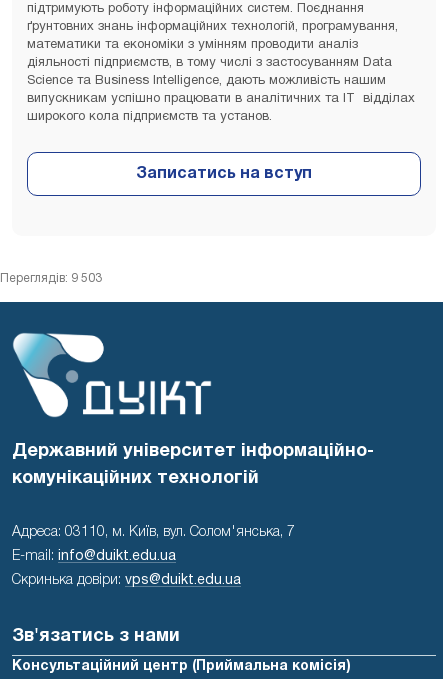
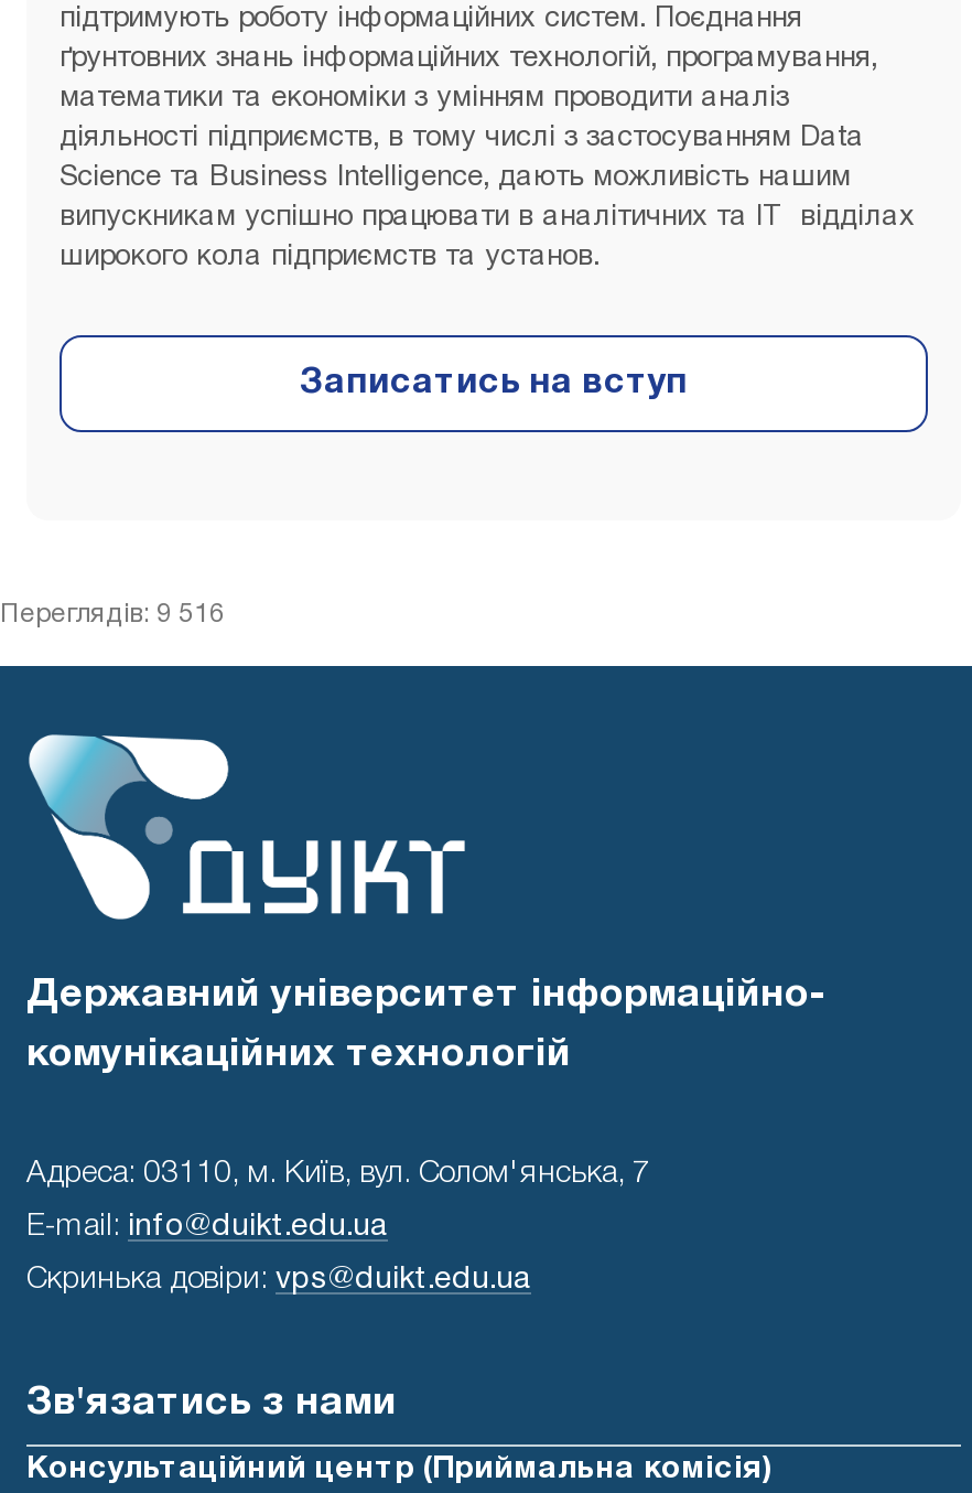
- Переглядів: 9 503
+ Переглядів: 9 516
